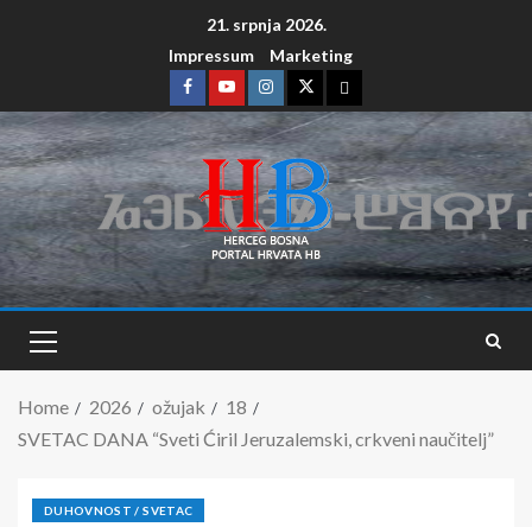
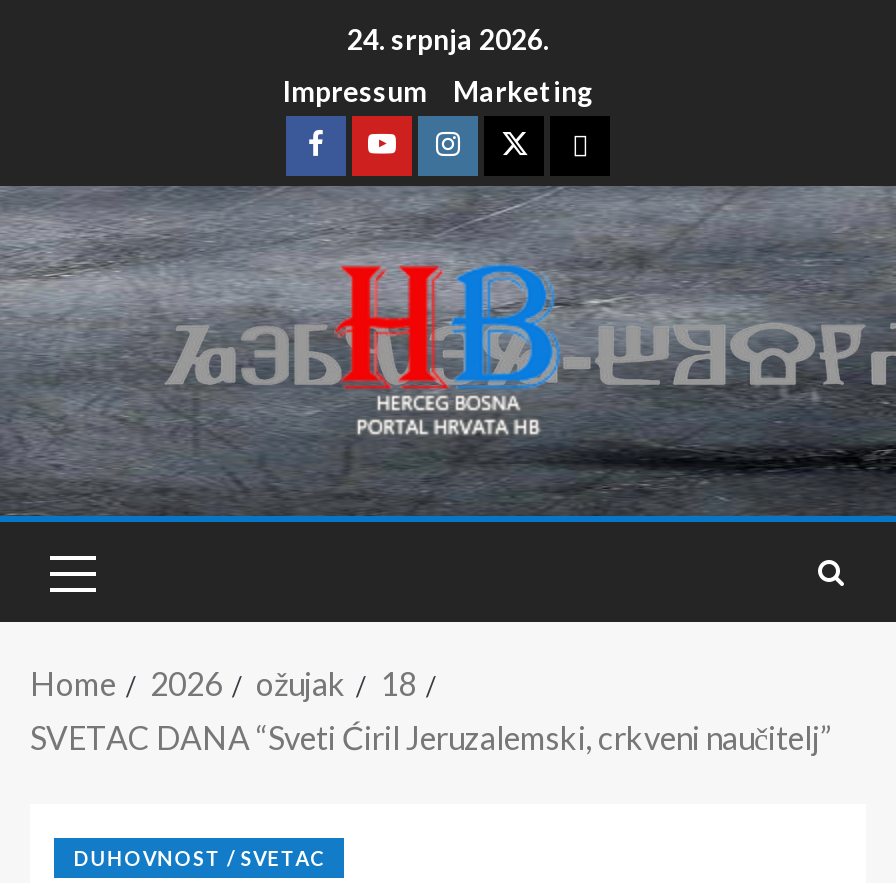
- 21. srpnja 2026.
+ 24. srpnja 2026.
